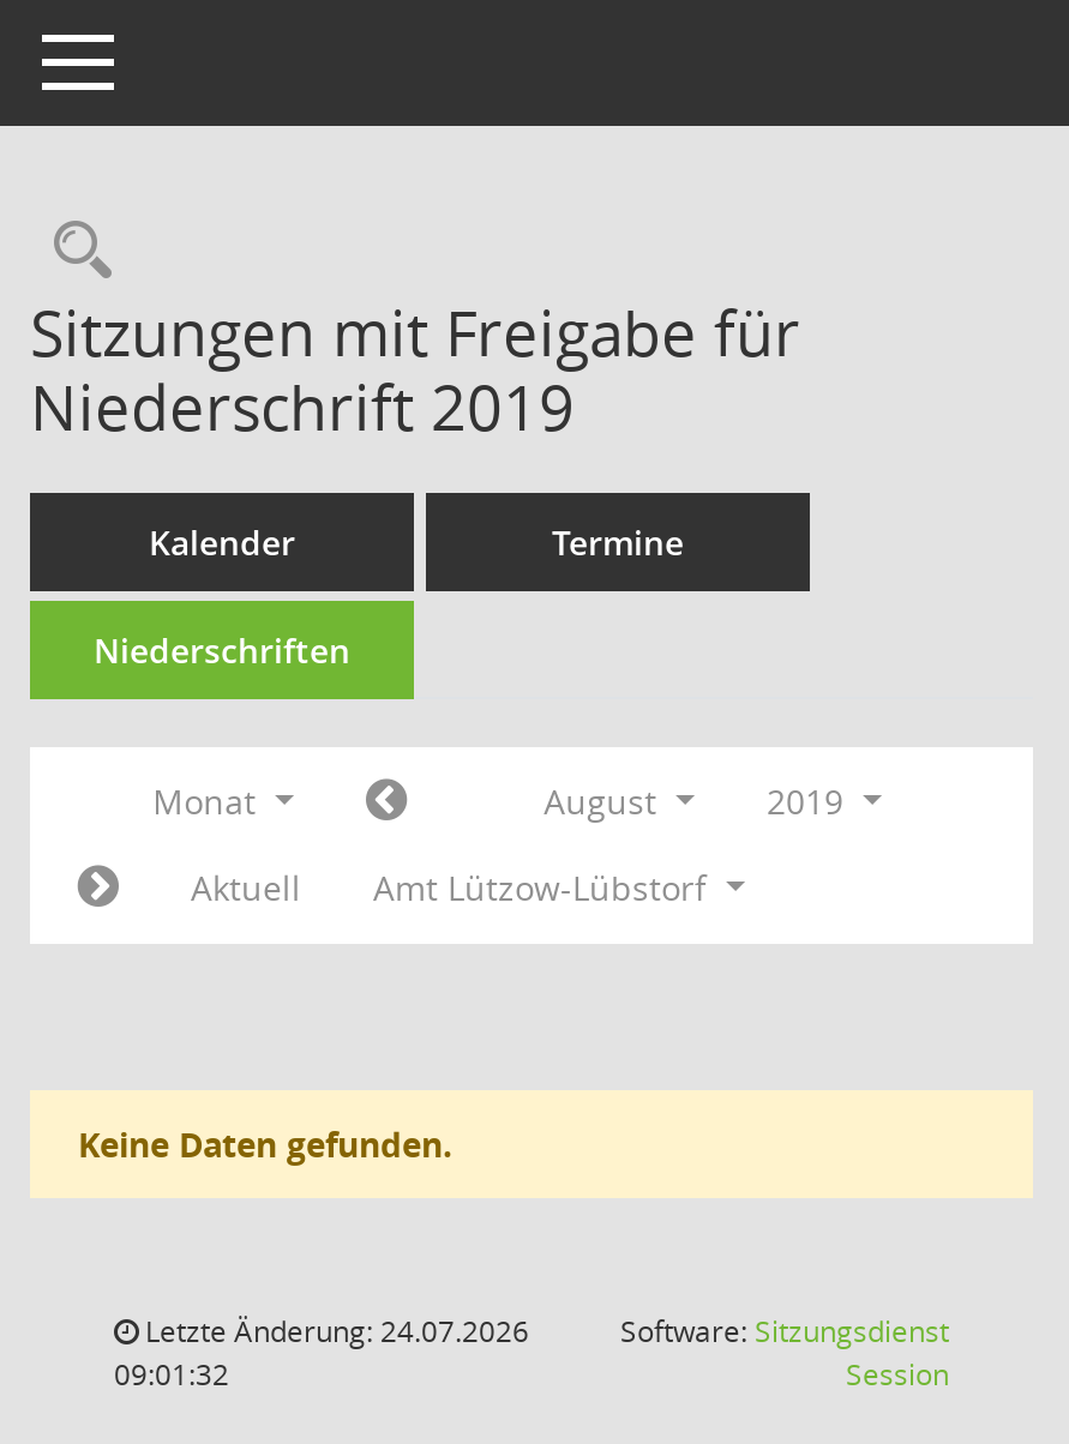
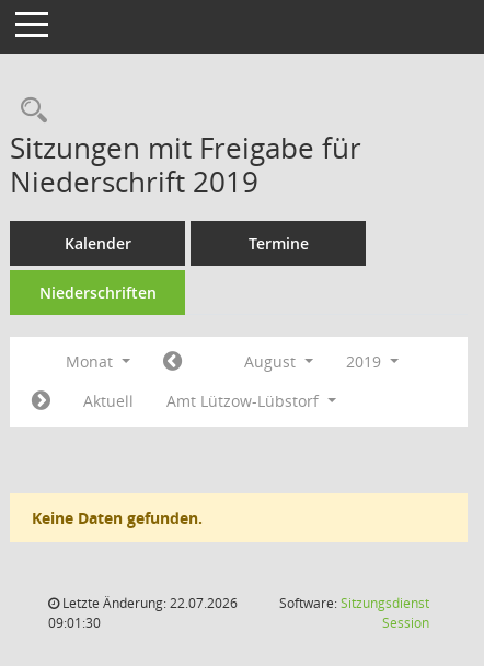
- Letzte Änderung: 24.07.2026
+ Letzte Änderung: 22.07.2026

- 09:01:32
+ 09:01:30
